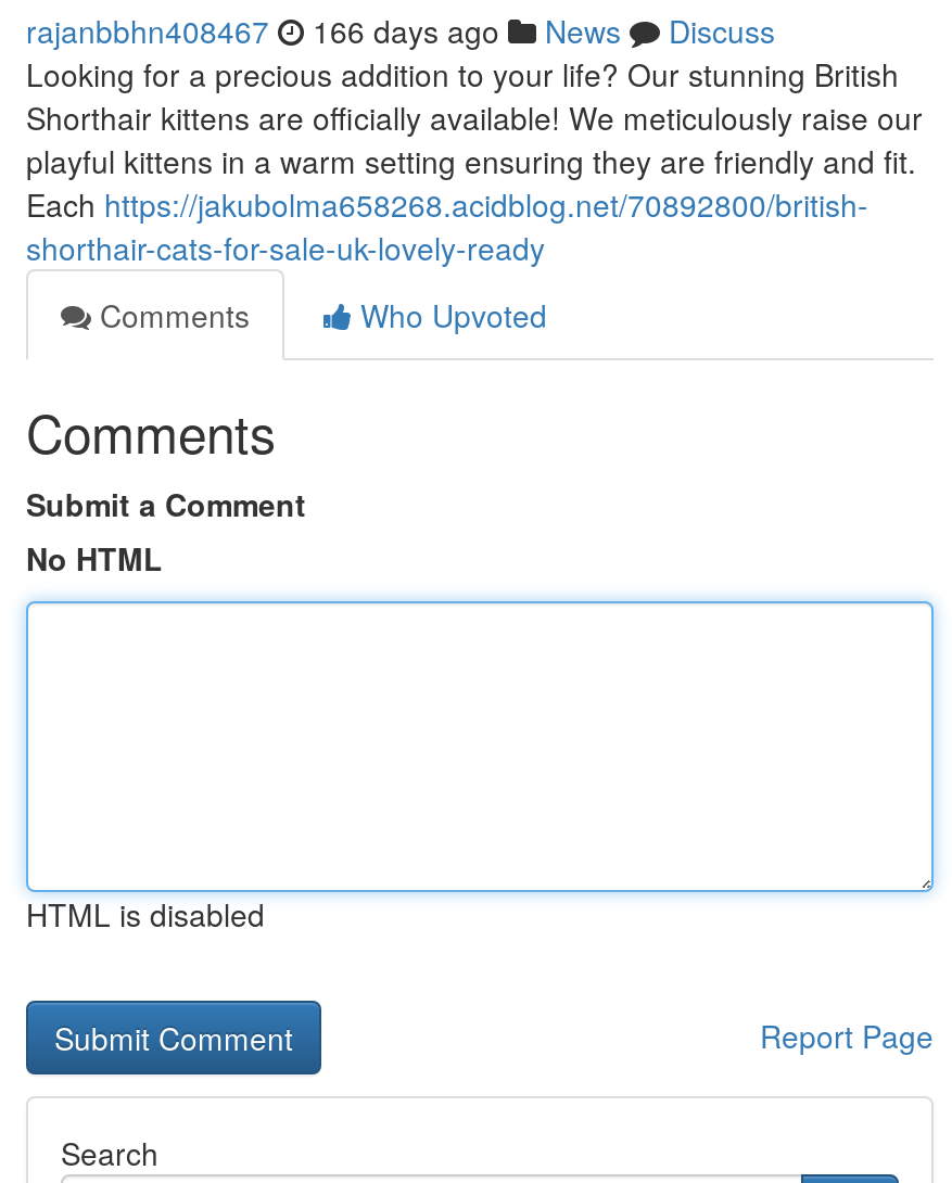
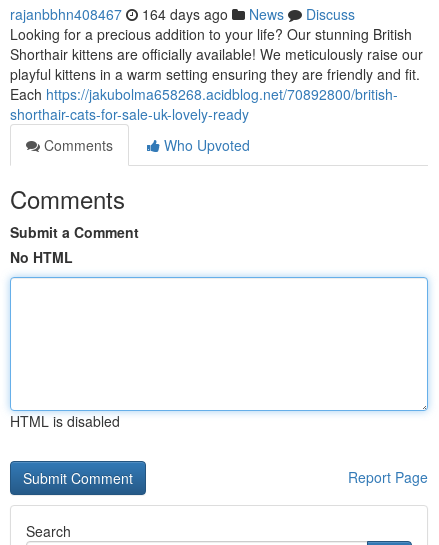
- rajanbbhn408467 166 days ago News Discuss
+ rajanbbhn408467 164 days ago News Discuss
